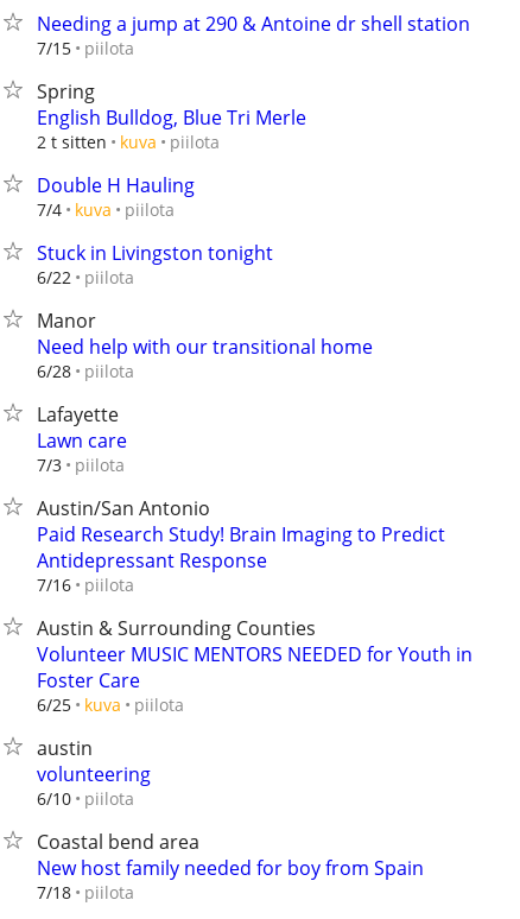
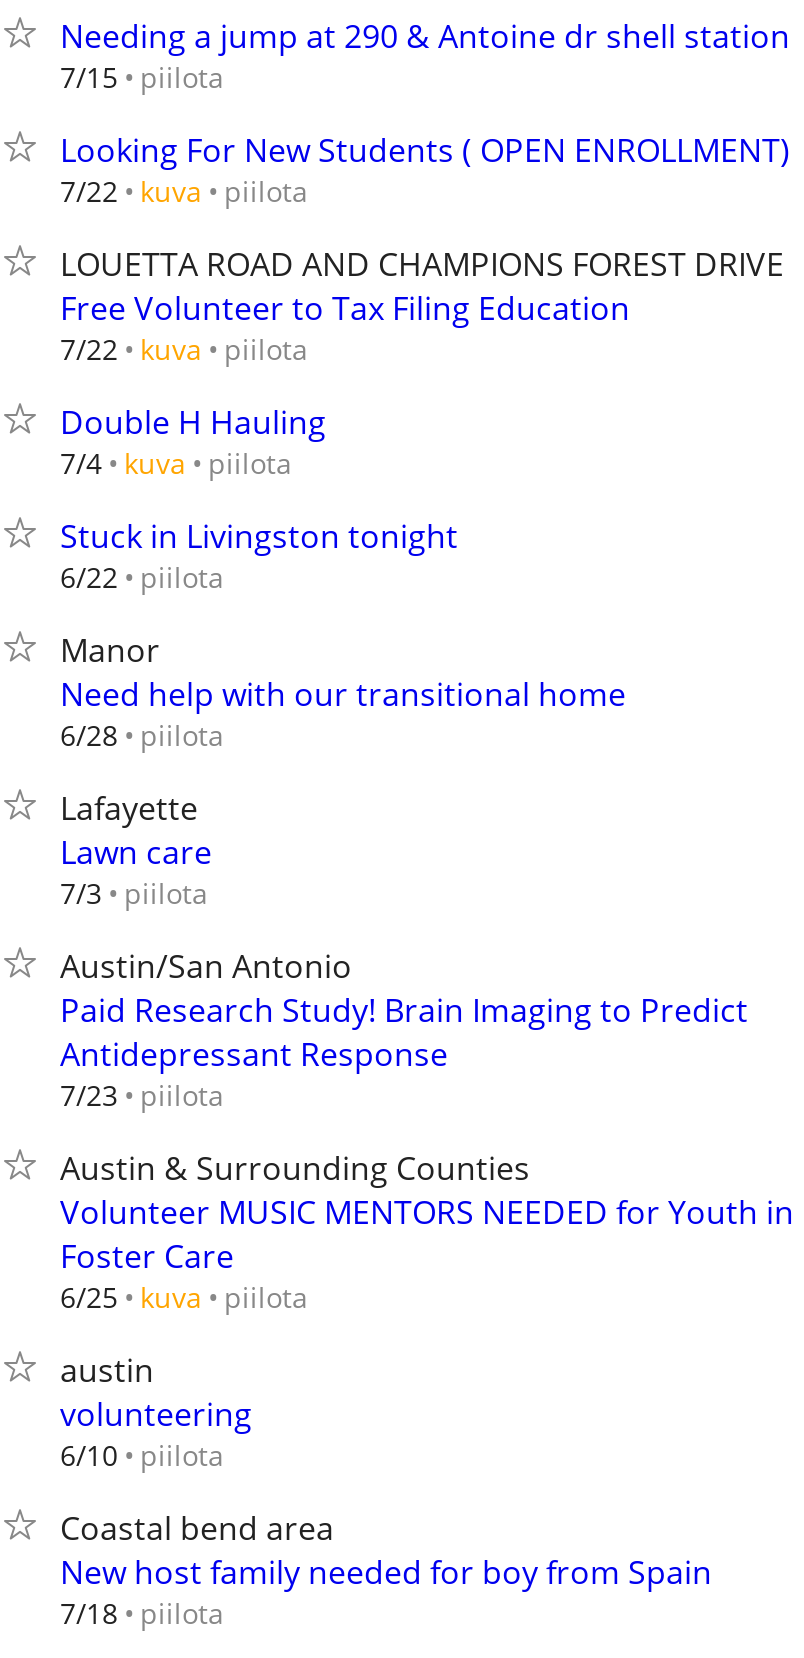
- Spring
- English Bulldog, Blue Tri Merle
- 2 t sitten kuva piilota
+ Looking For New Students ( OPEN ENROLLMENT)
+ 7/22 kuva piilota
+ LOUETTA ROAD AND CHAMPIONS FOREST DRIVE
+ Free Volunteer to Tax Filing Education
+ 7/22 kuva piilota

- 7/16 piilota
+ 7/23 piilota
